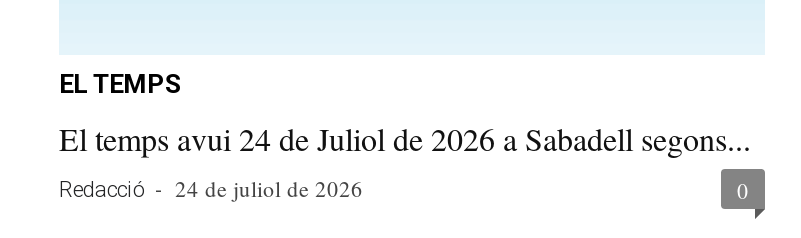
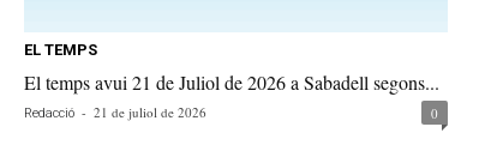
- El temps avui 24 de Juliol de 2026 a Sabadell segons...
+ El temps avui 21 de Juliol de 2026 a Sabadell segons...

- Redacció - 24 de juliol de 2026
+ Redacció - 21 de juliol de 2026
